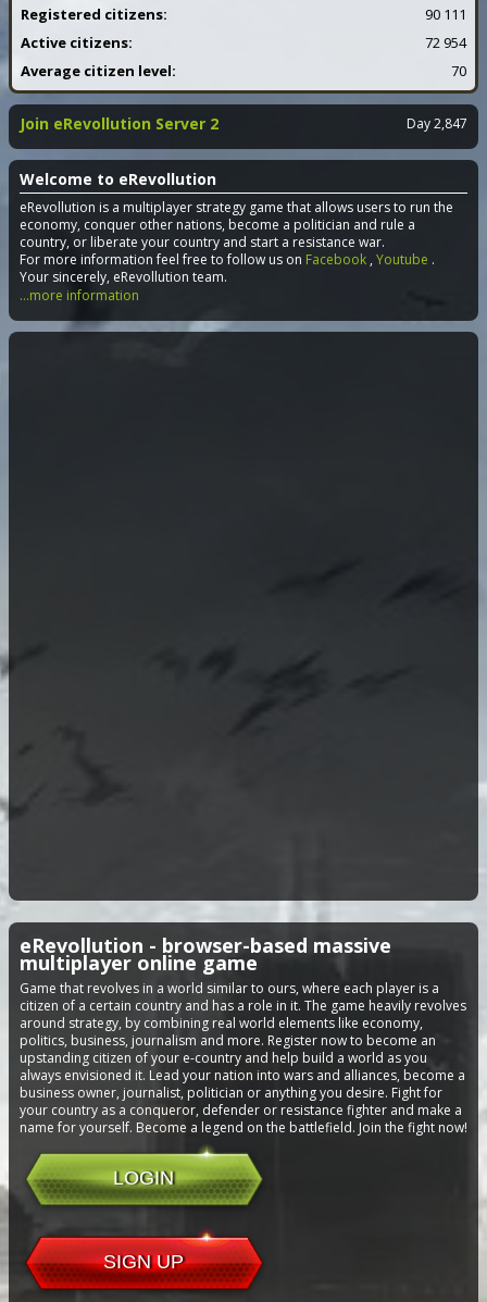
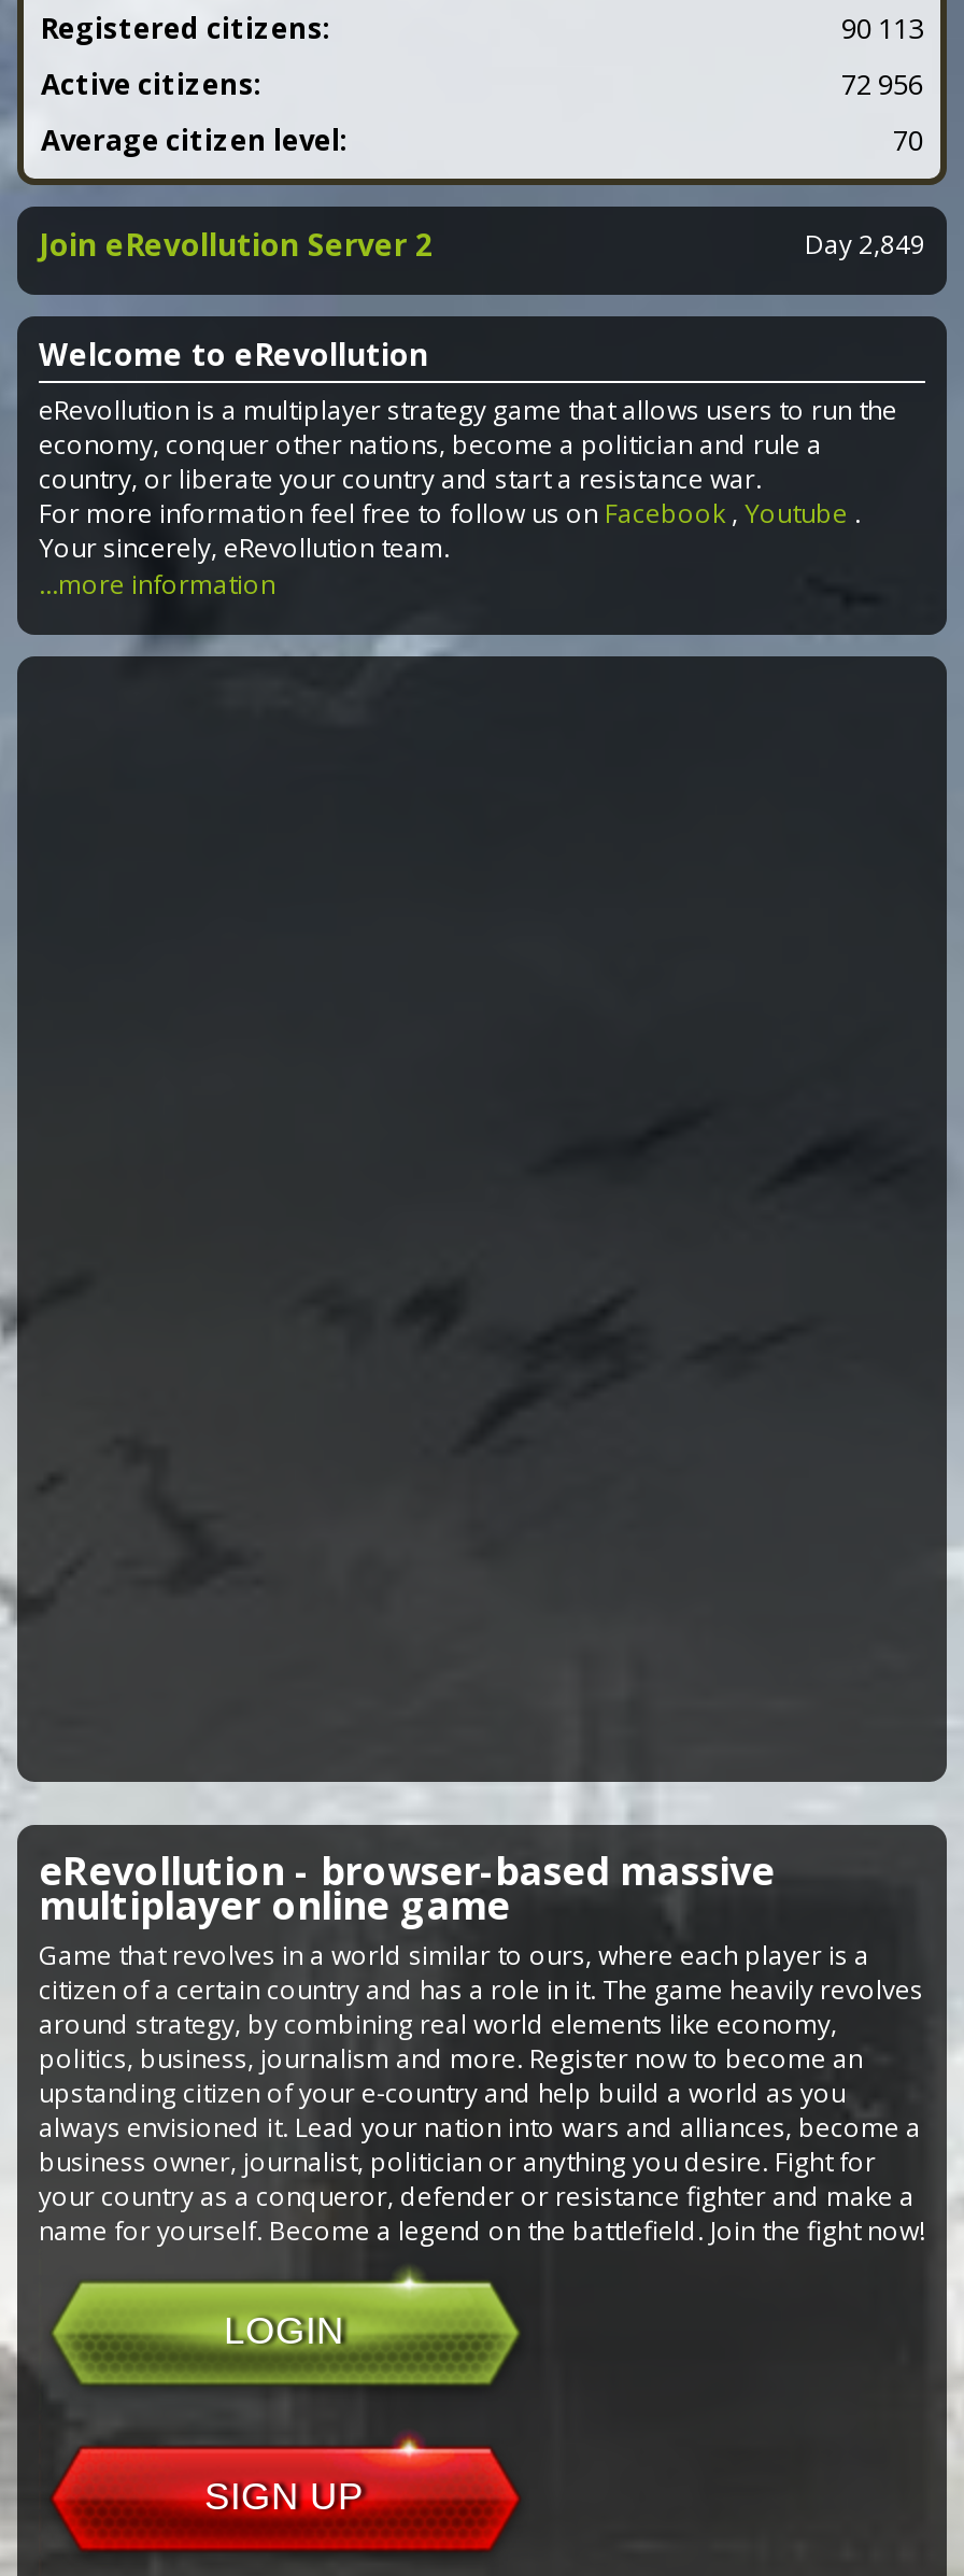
- 90 111
+ 90 113

- 72 954
+ 72 956

- Day 2,847
+ Day 2,849
